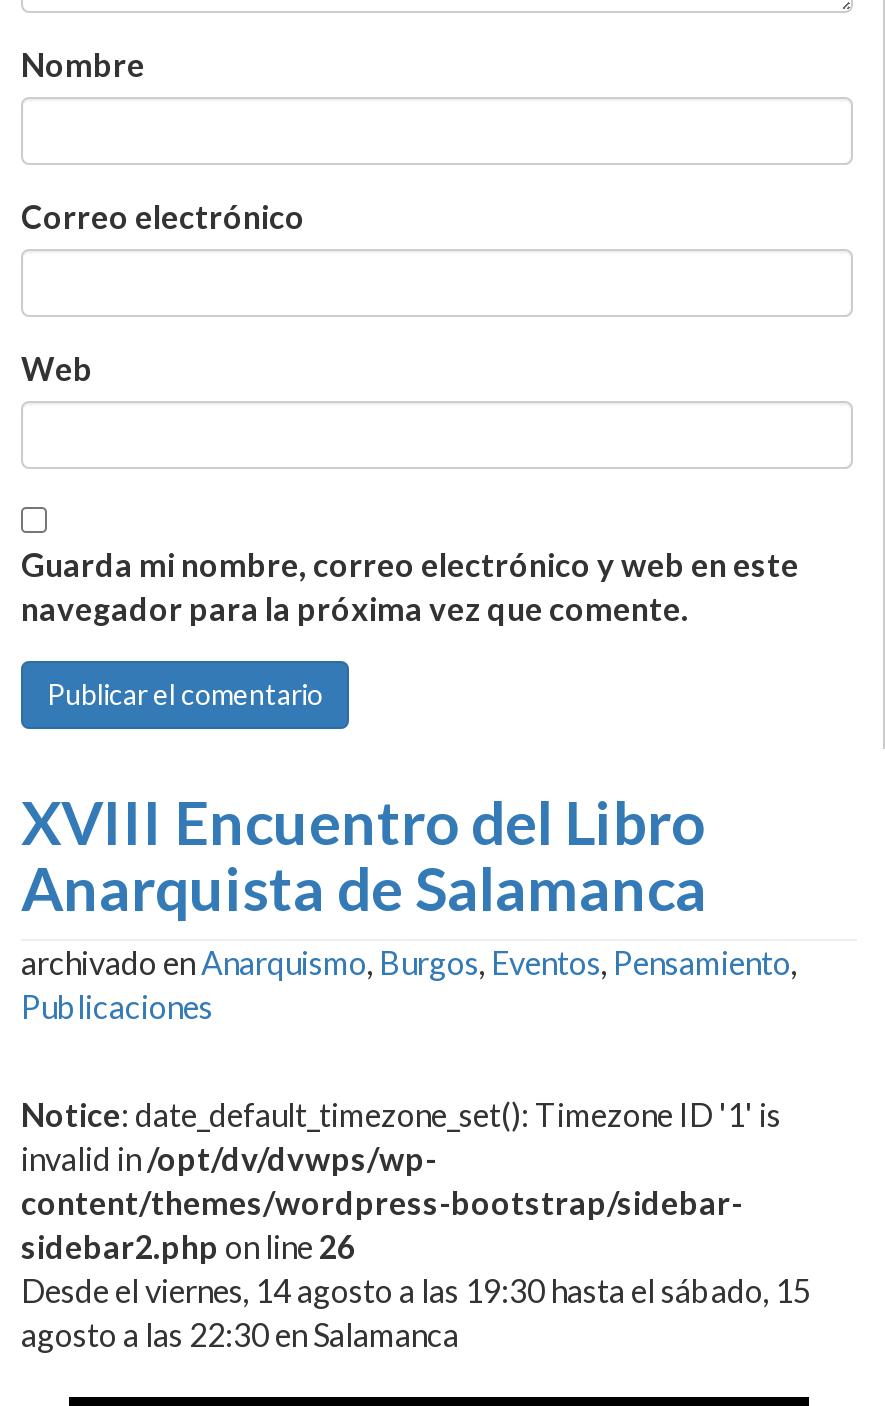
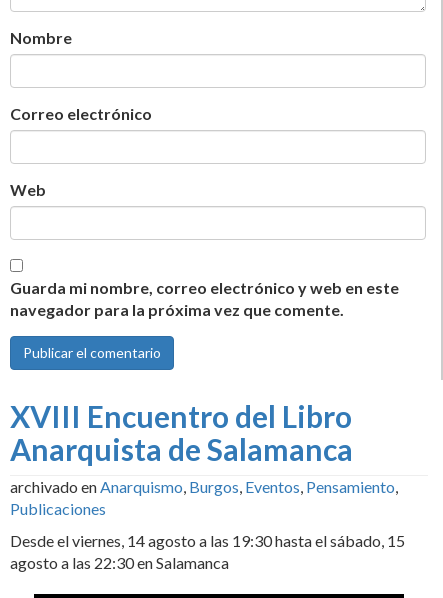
- Notice: date_default_timezone_set(): Timezone ID '1' is
- invalid in /opt/dv/dvwps/wp-
- content/themes/wordpress-bootstrap/sidebar-
- sidebar2.php on line 26
